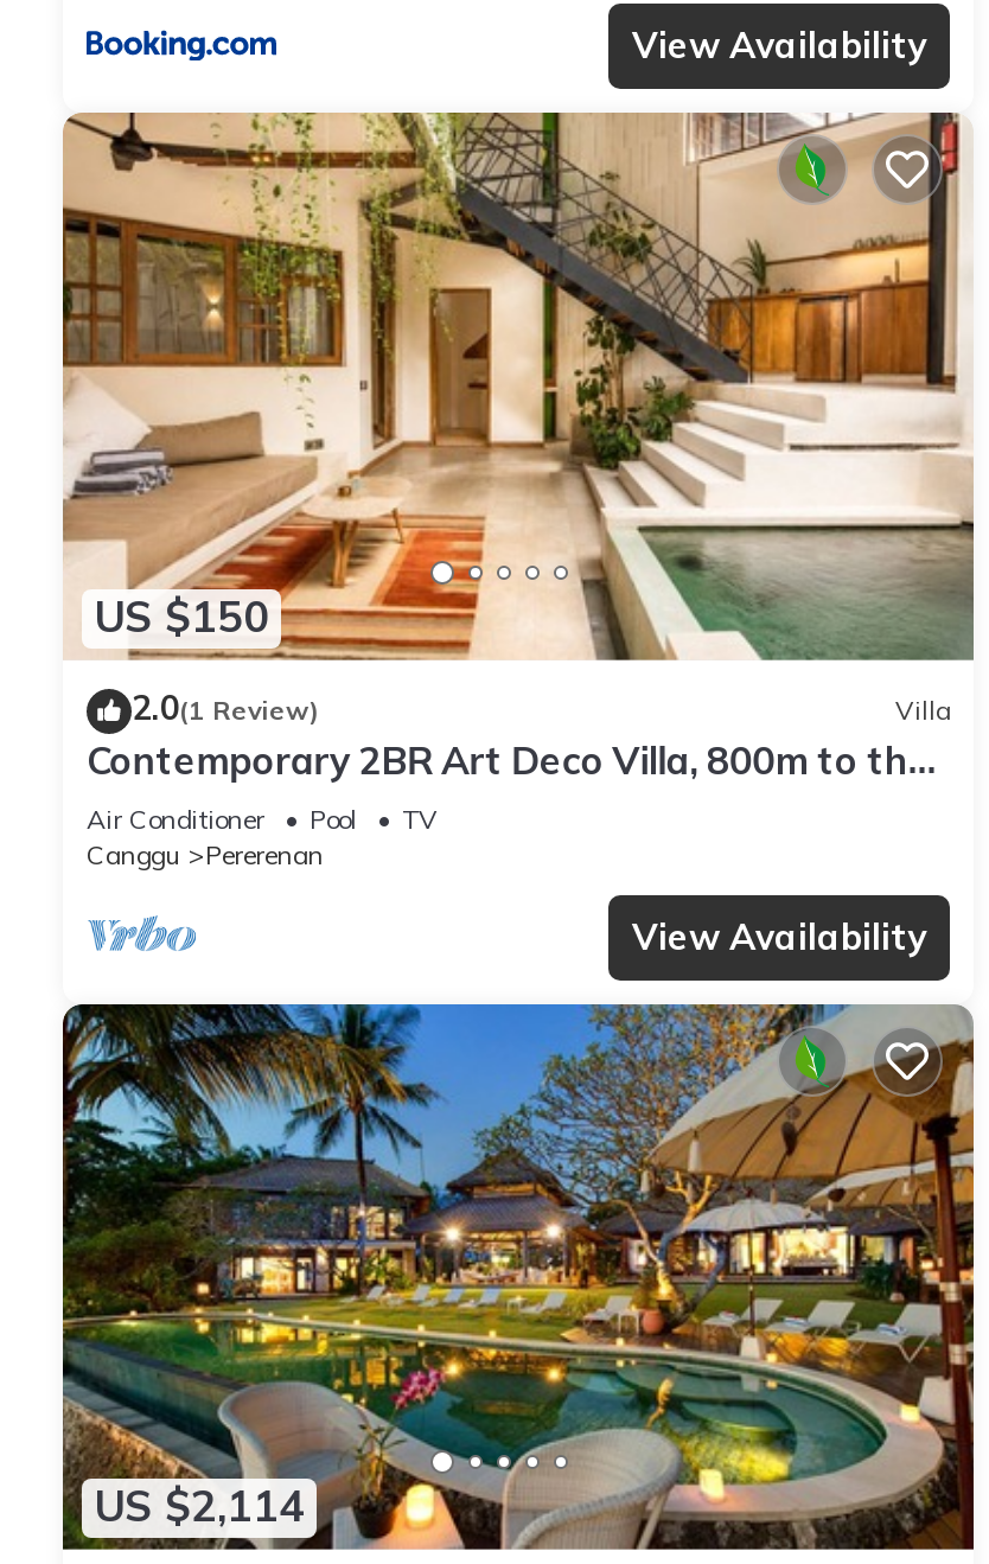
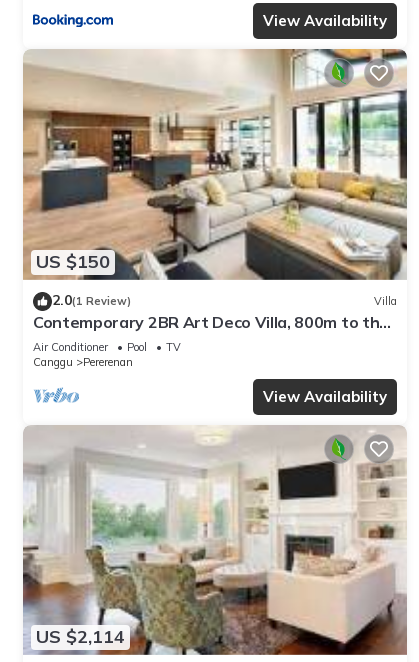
- [image]
+ [image]

- [image]
+ [image]
